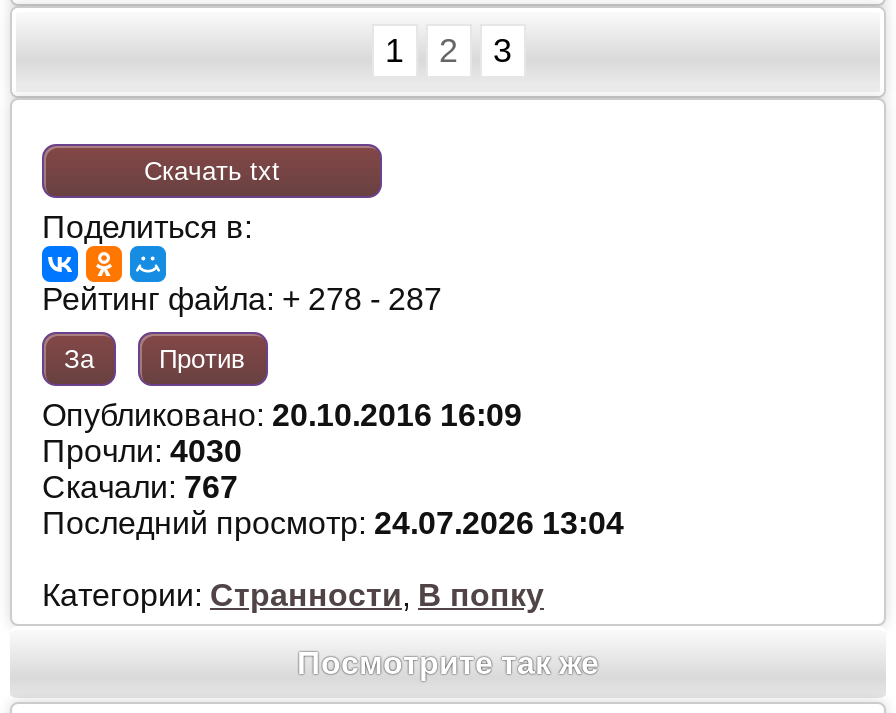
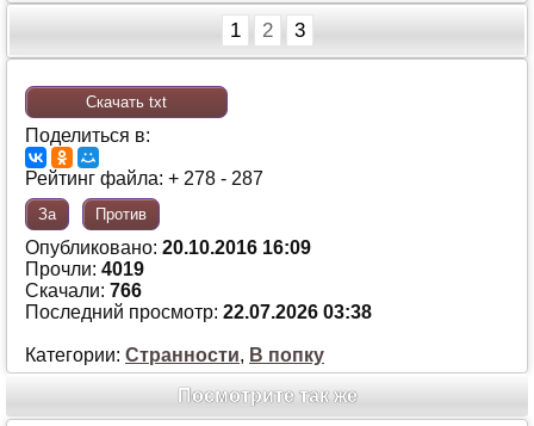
- Прочли: 4030
+ Прочли: 4019

- Скачали: 767
+ Скачали: 766

- Последний просмотр: 24.07.2026 13:04
+ Последний просмотр: 22.07.2026 03:38
